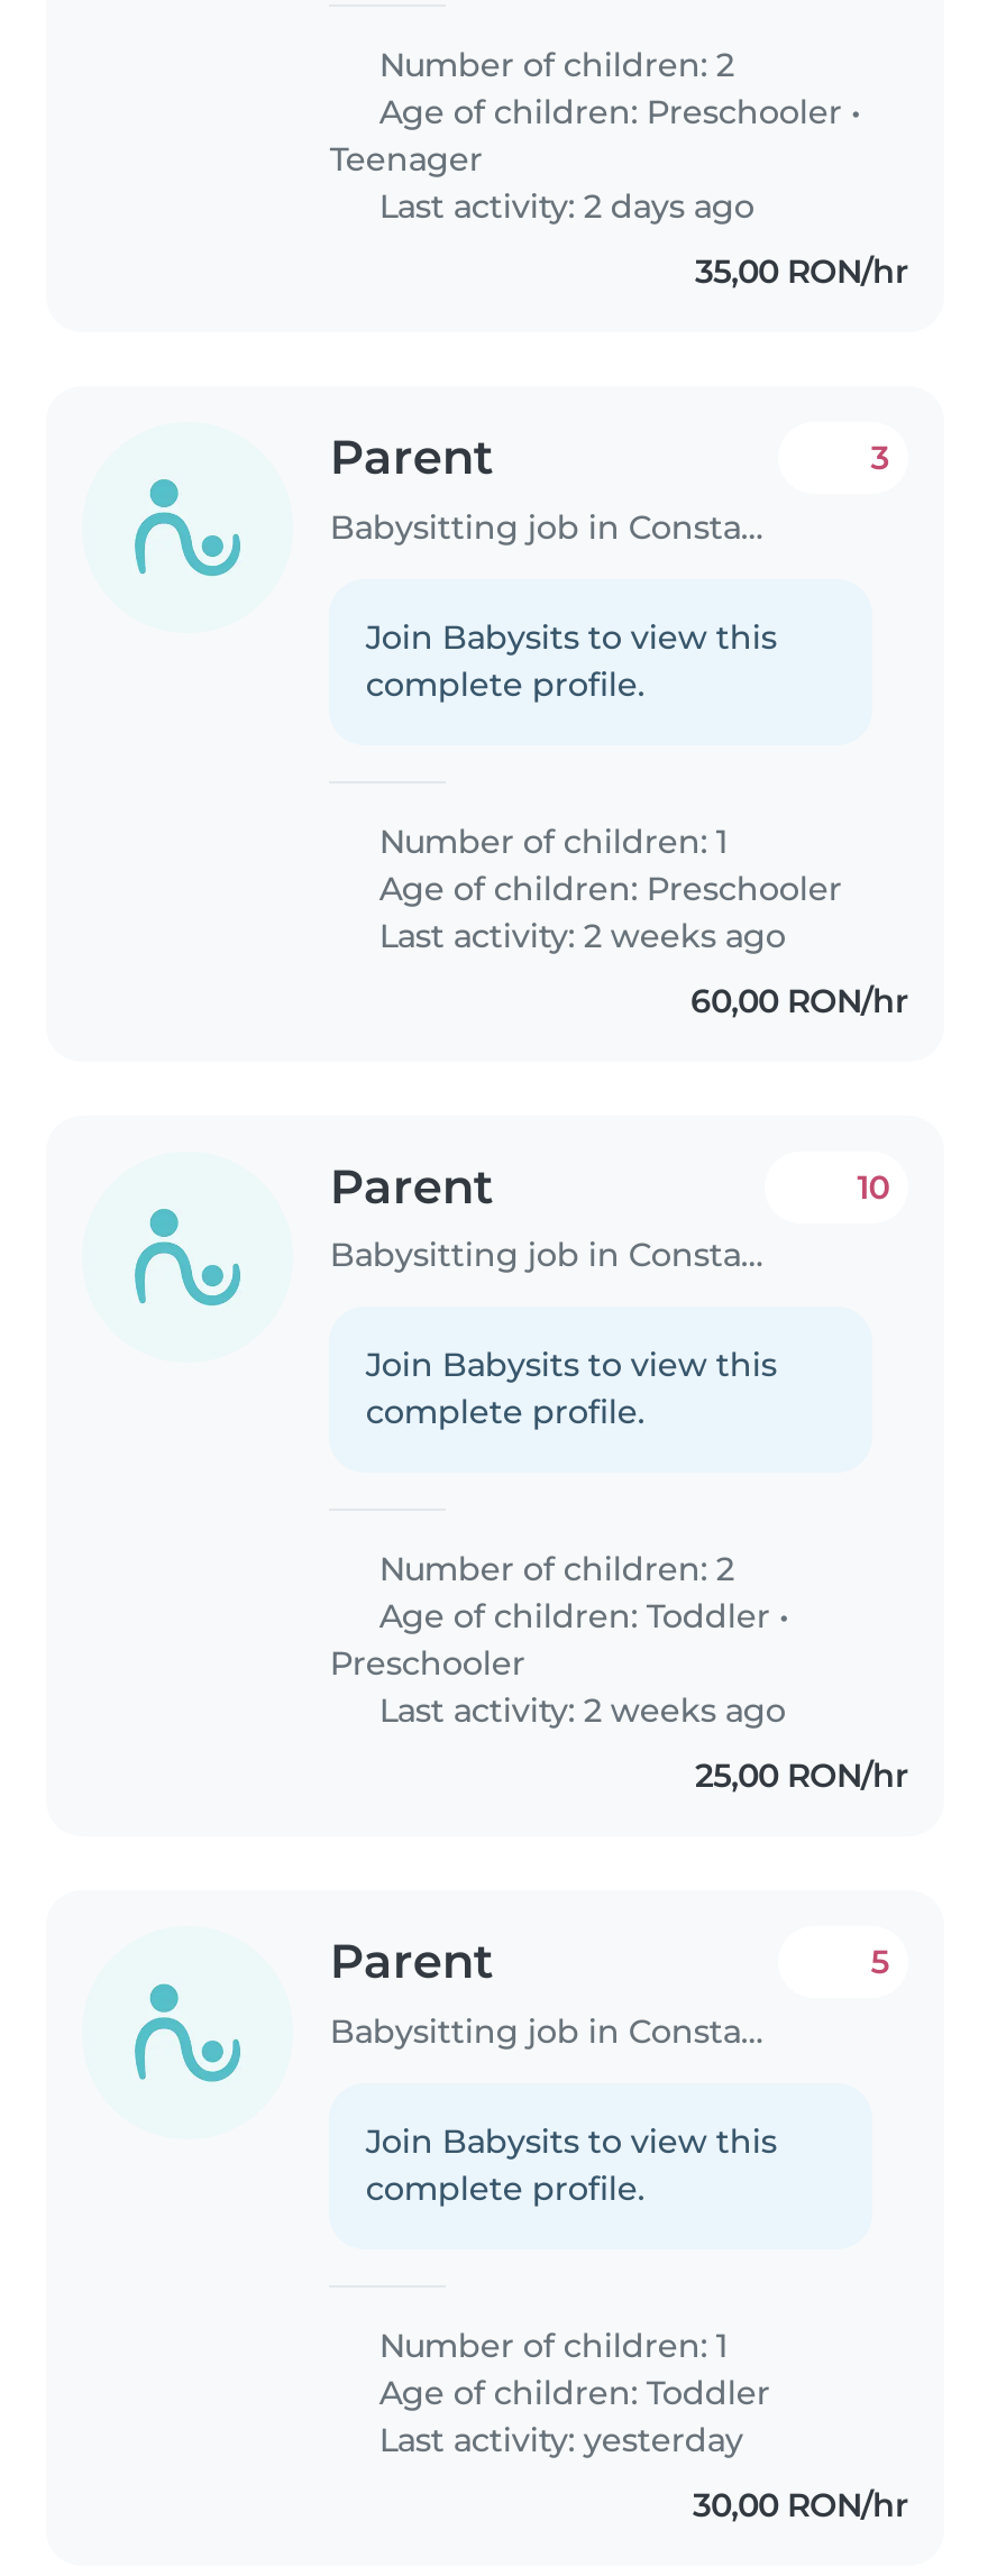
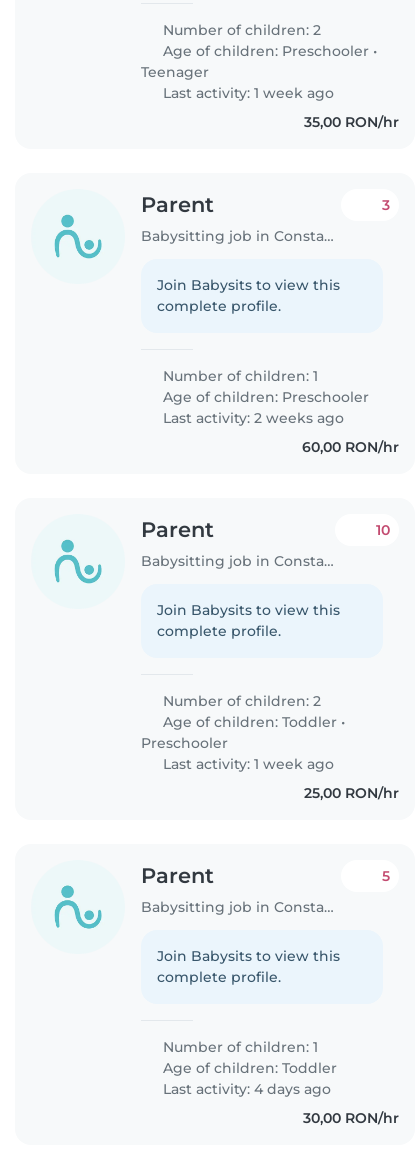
- Last activity: 2 days ago
+ Last activity: 1 week ago

- Last activity: 2 weeks ago
+ Last activity: 1 week ago

- Last activity: yesterday
+ Last activity: 4 days ago
